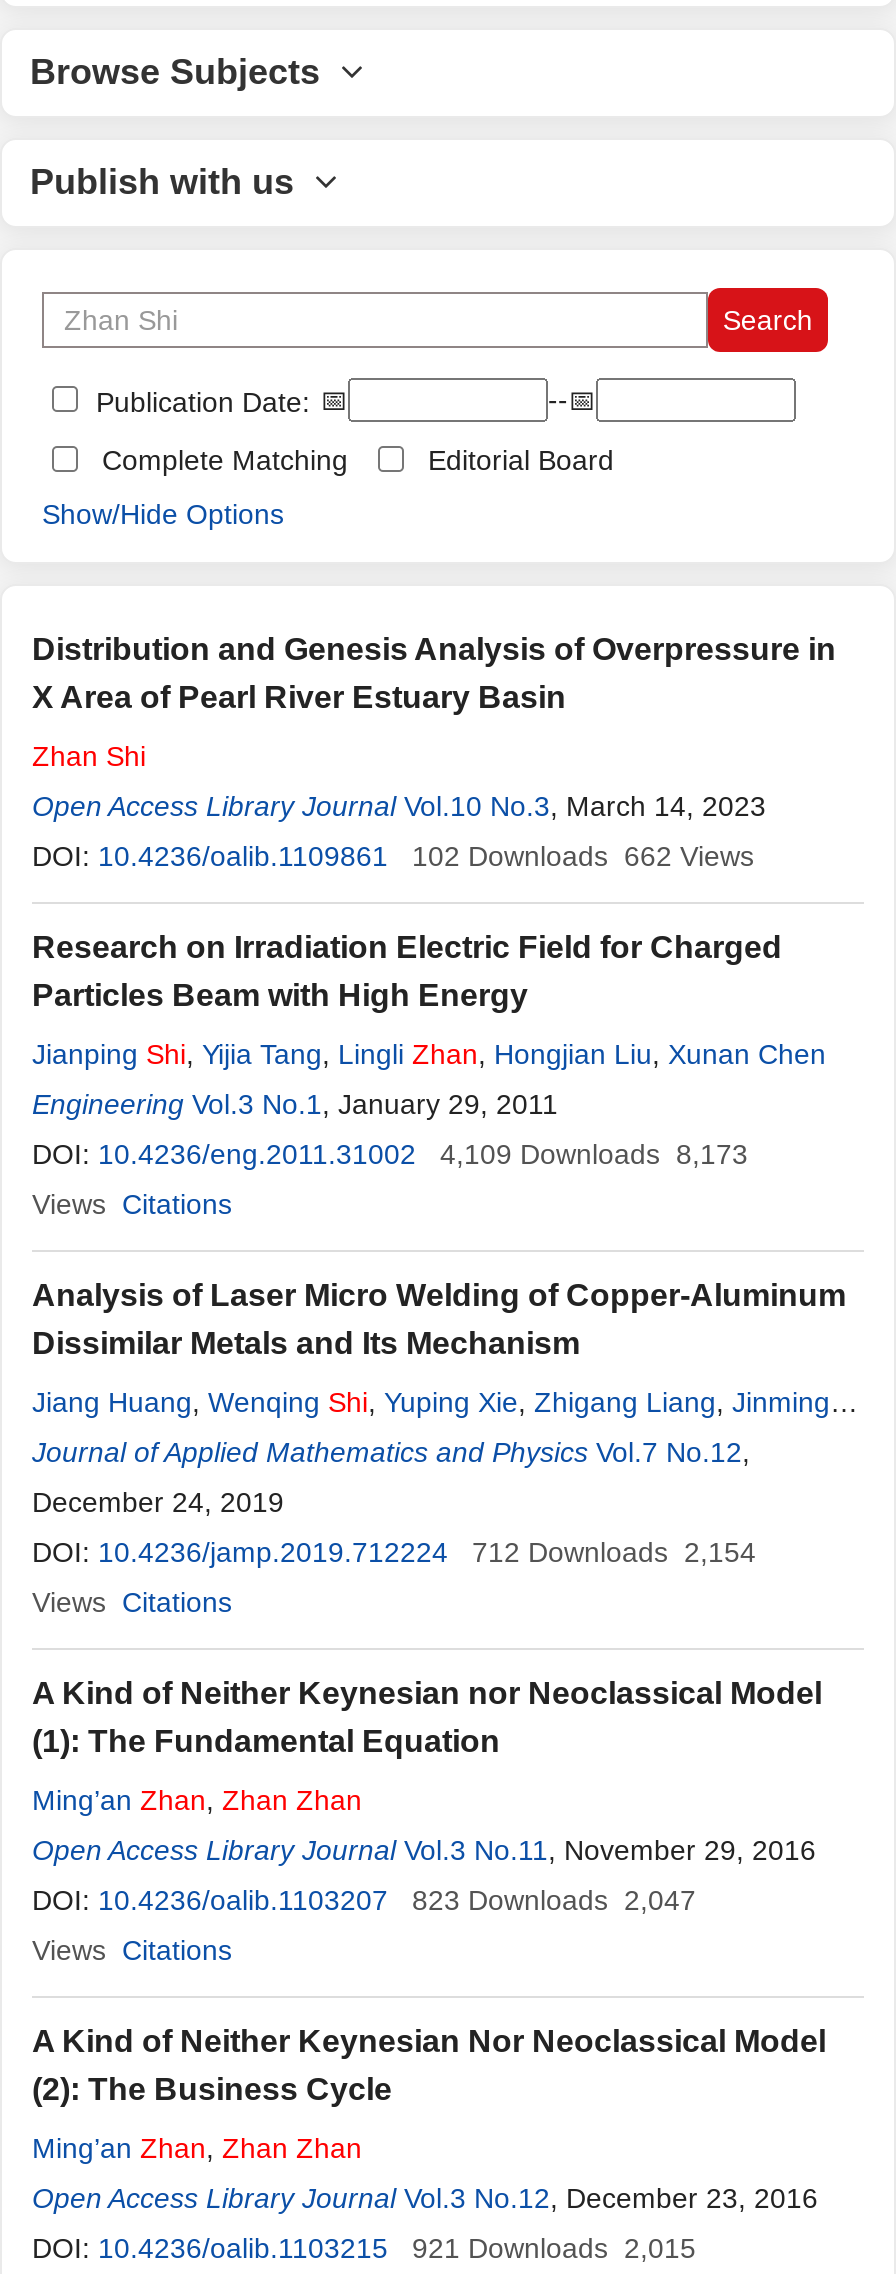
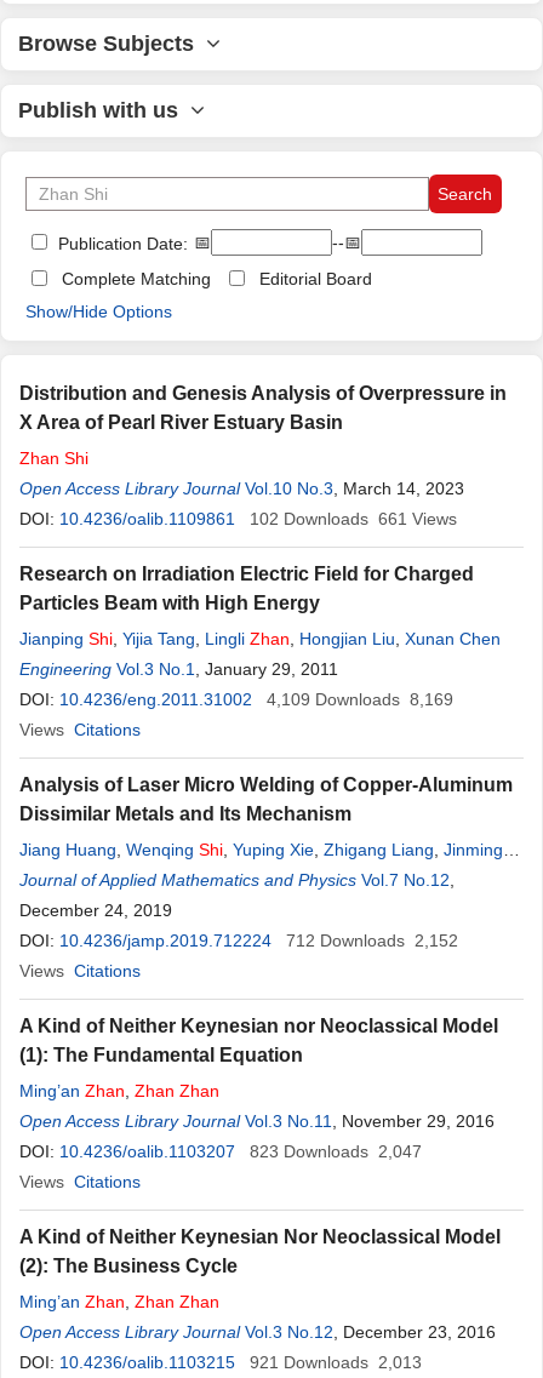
- 102 Downloads 662 Views
+ 102 Downloads 661 Views

- DOI: 10.4236/eng.2011.31002 4,109 Downloads 8,173
+ DOI: 10.4236/eng.2011.31002 4,109 Downloads 8,169

- DOI: 10.4236/jamp.2019.712224 712 Downloads 2,154
+ DOI: 10.4236/jamp.2019.712224 712 Downloads 2,152

- DOI: 10.4236/oalib.1103215 921 Downloads 2,015
+ DOI: 10.4236/oalib.1103215 921 Downloads 2,013
